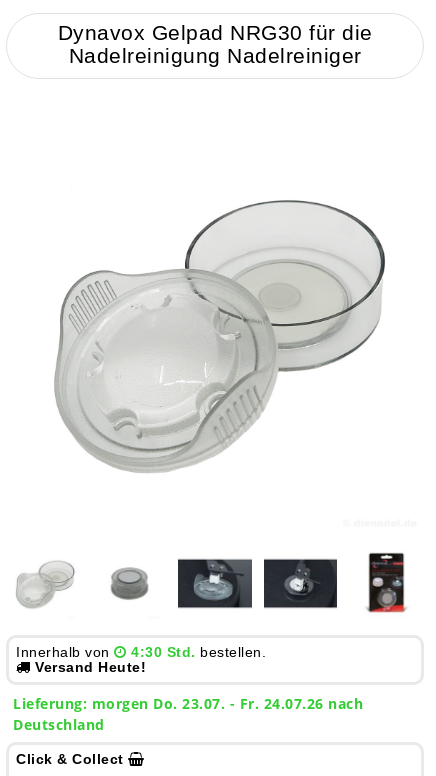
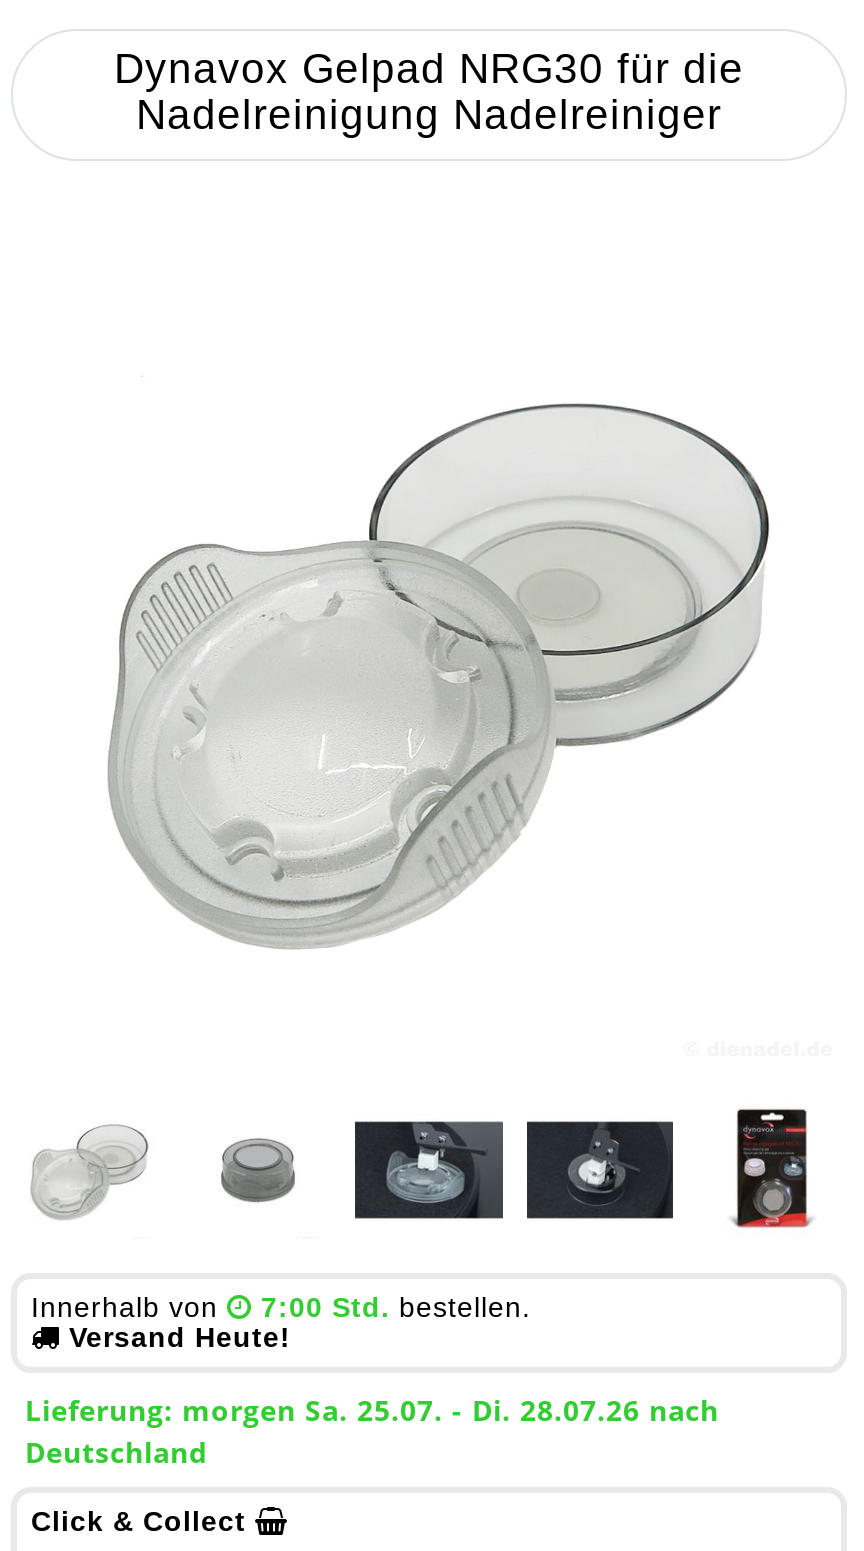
- 4:30 Std. bestellen.
+ 7:00 Std. bestellen.

- Lieferung: morgen Do. 23.07. - Fr. 24.07.26 nach
+ Lieferung: morgen Sa. 25.07. - Di. 28.07.26 nach
